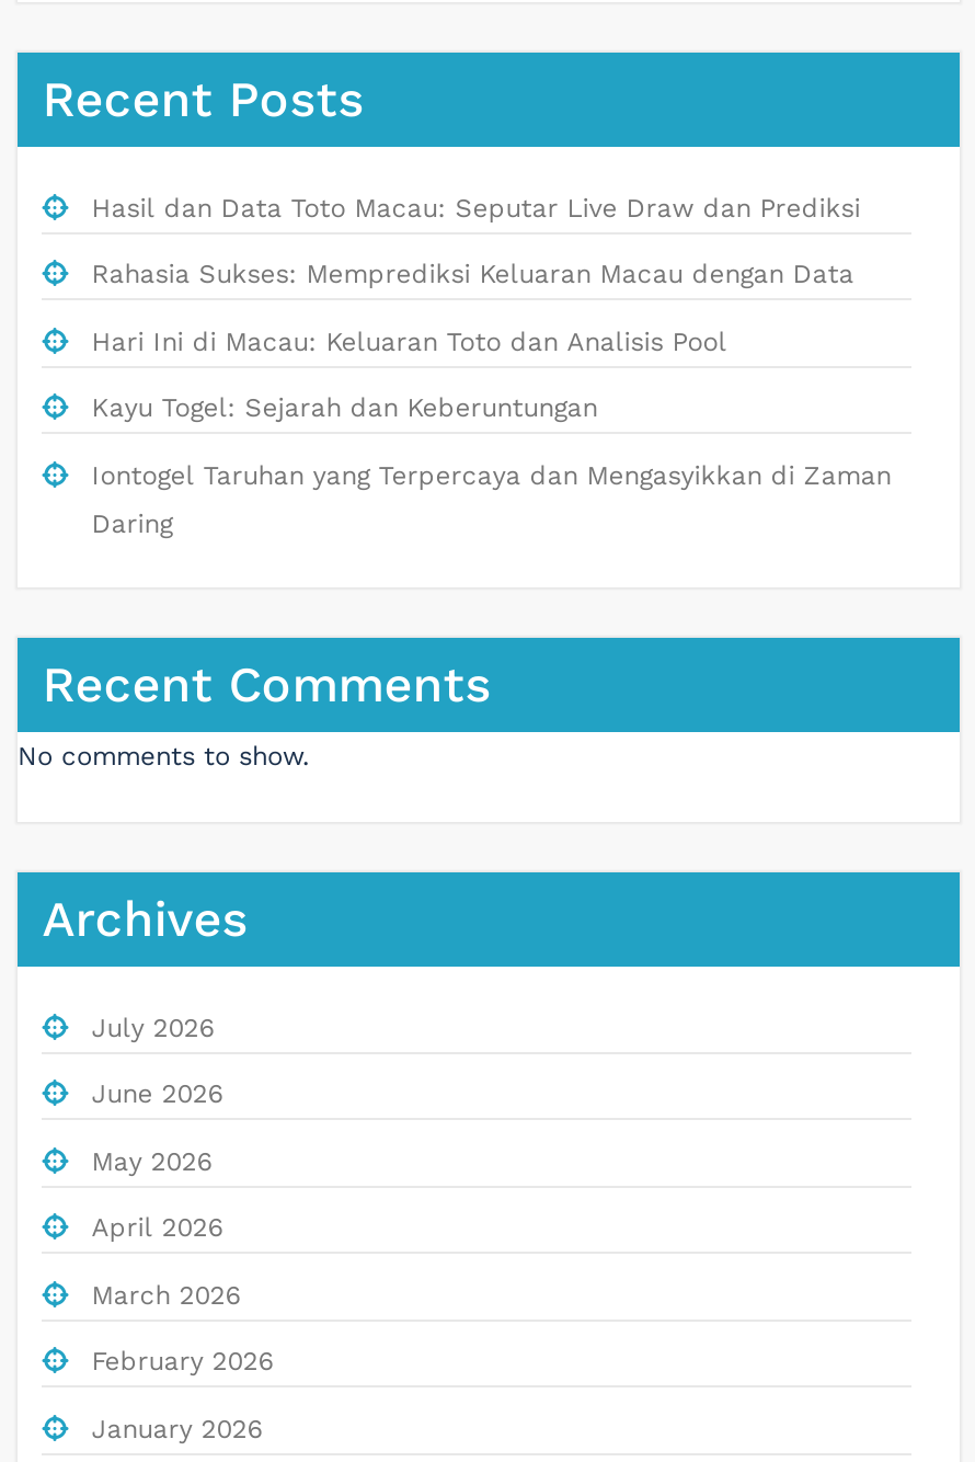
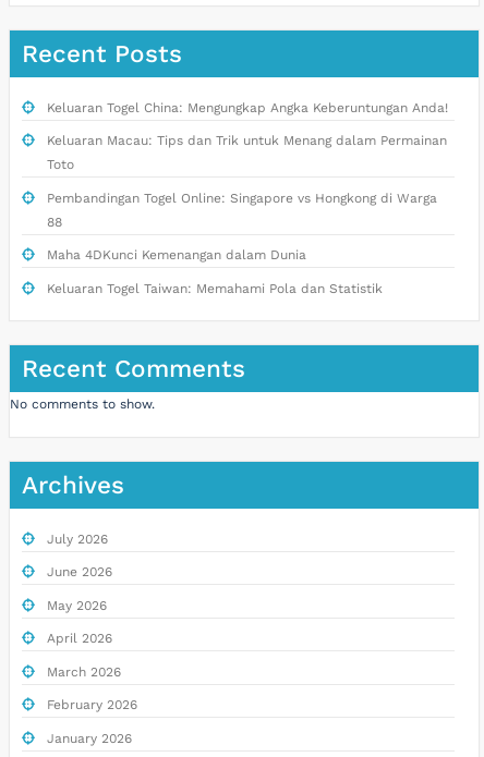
- Hasil dan Data Toto Macau: Seputar Live Draw dan Prediksi
- Rahasia Sukses: Memprediksi Keluaran Macau dengan Data
- Hari Ini di Macau: Keluaran Toto dan Analisis Pool
- Kayu Togel: Sejarah dan Keberuntungan
- Iontogel Taruhan yang Terpercaya dan Mengasyikkan di Zaman
- Daring
+ Keluaran Togel China: Mengungkap Angka Keberuntungan Anda!
+ Keluaran Macau: Tips dan Trik untuk Menang dalam Permainan
+ Toto
+ Pembandingan Togel Online: Singapore vs Hongkong di Warga
+ 88
+ Maha 4DKunci Kemenangan dalam Dunia
+ Keluaran Togel Taiwan: Memahami Pola dan Statistik
